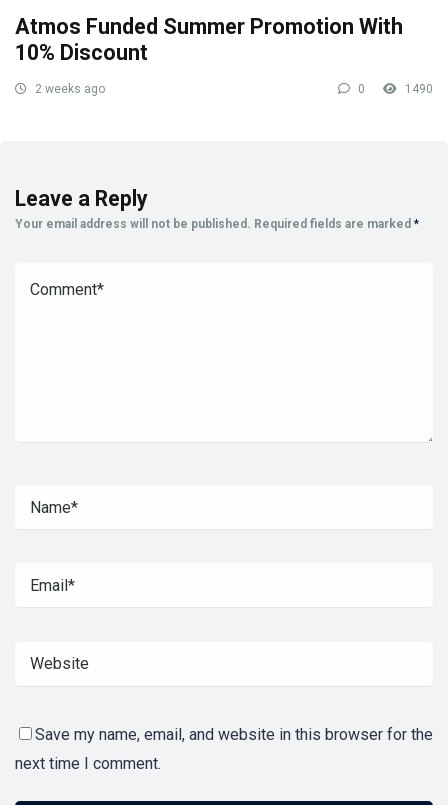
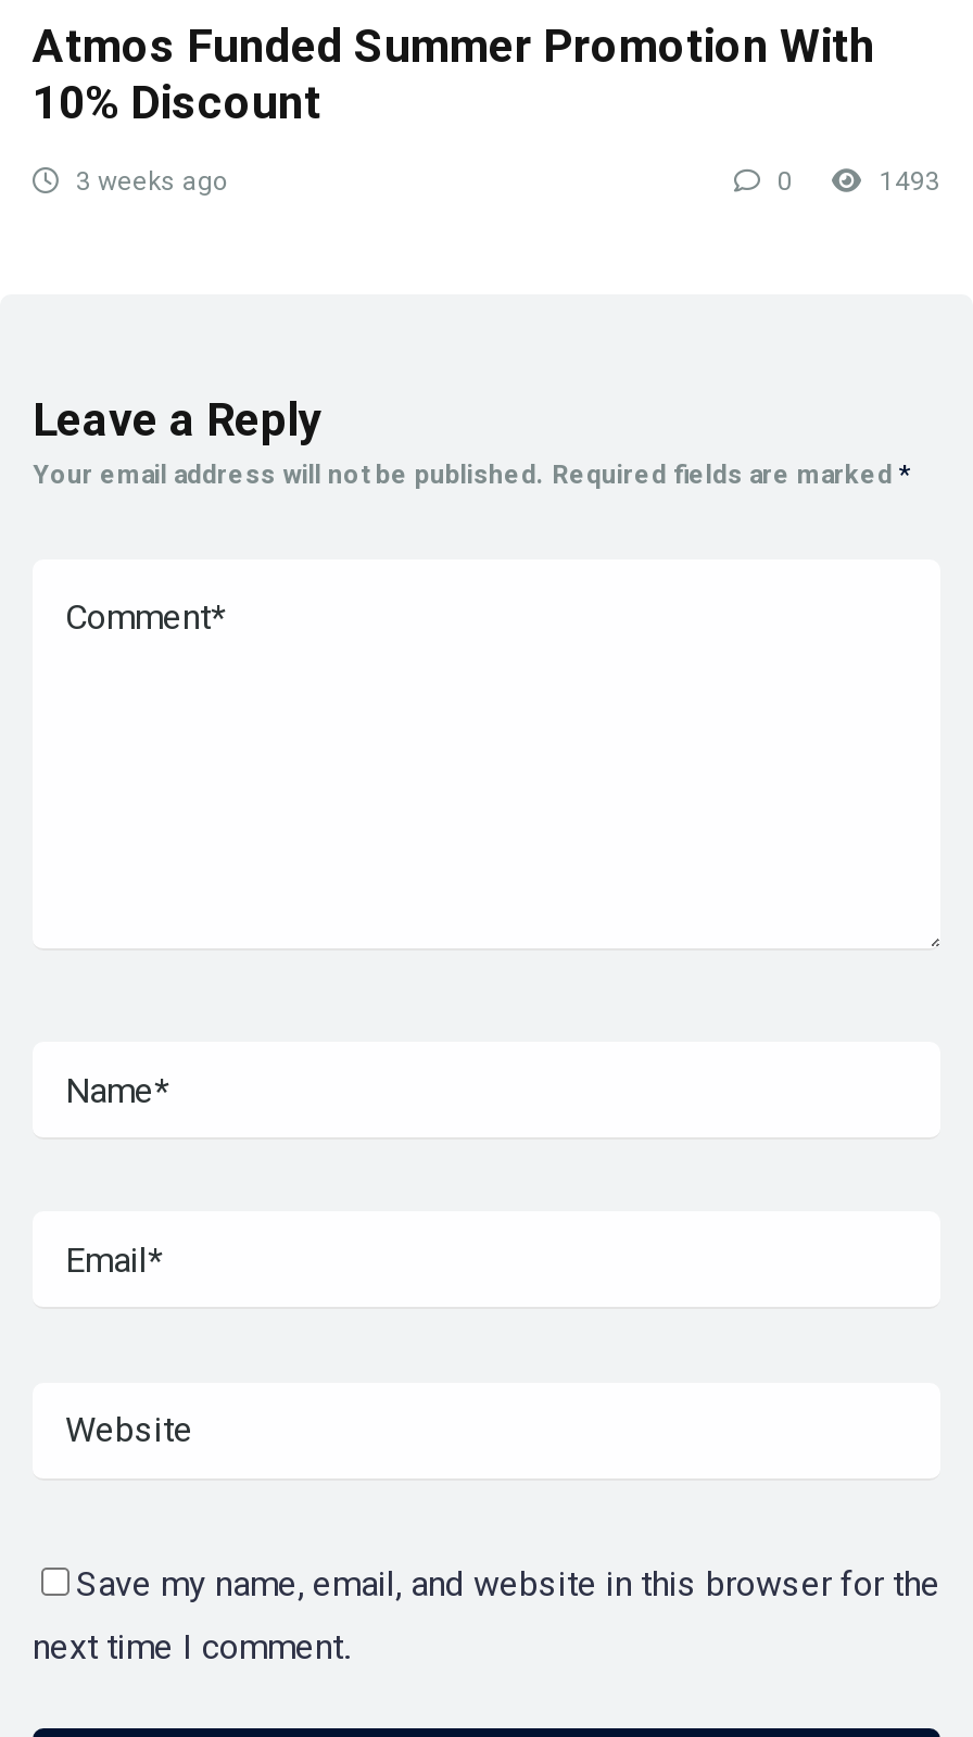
- 2 weeks ago
+ 3 weeks ago

- 1490
+ 1493
